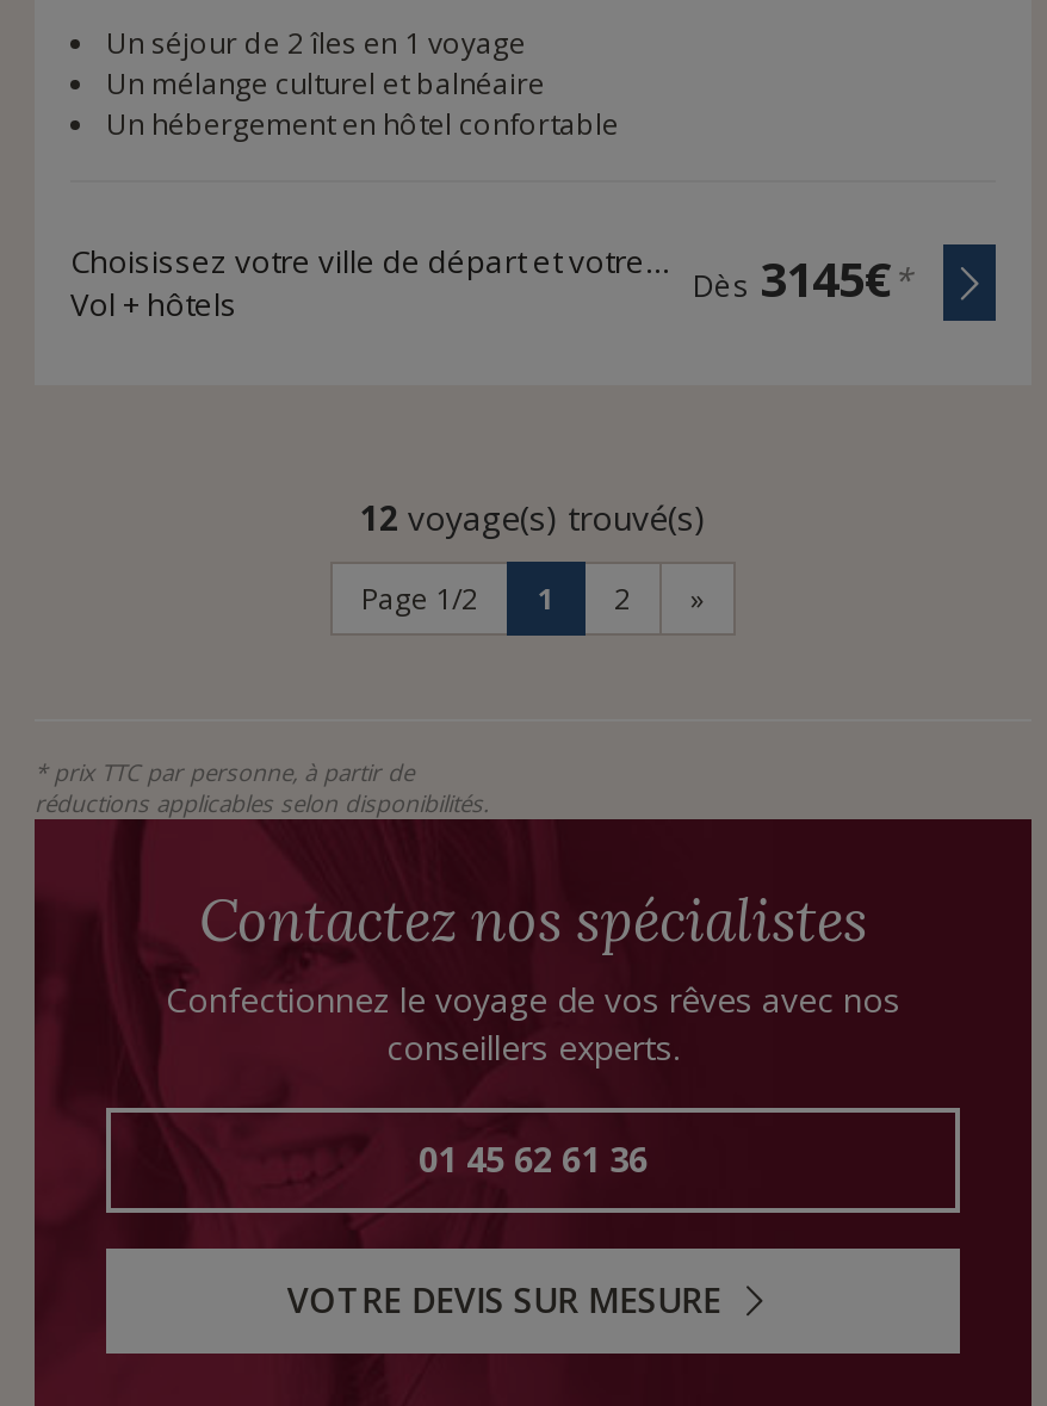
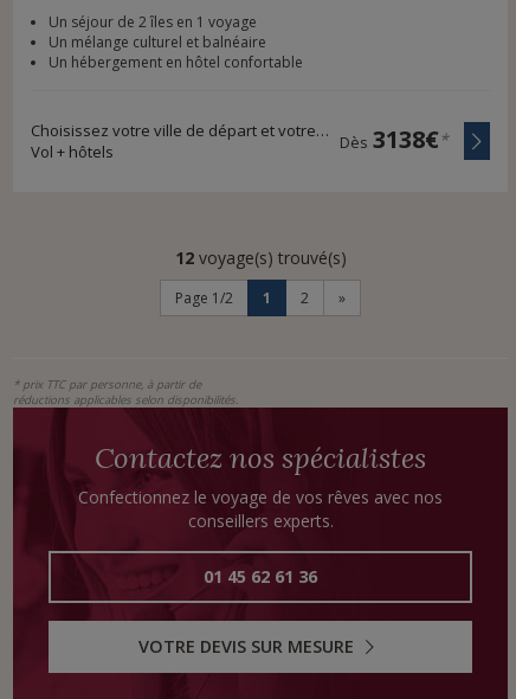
- Dès 3145€*
+ Dès 3138€*
